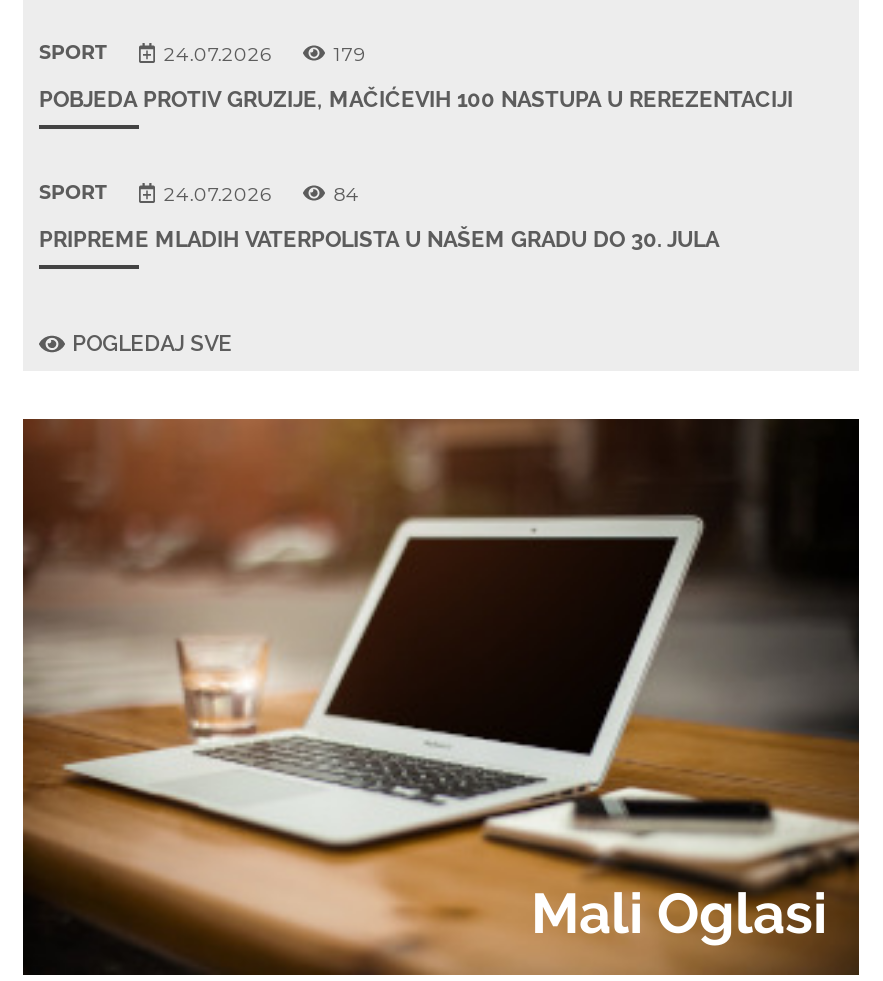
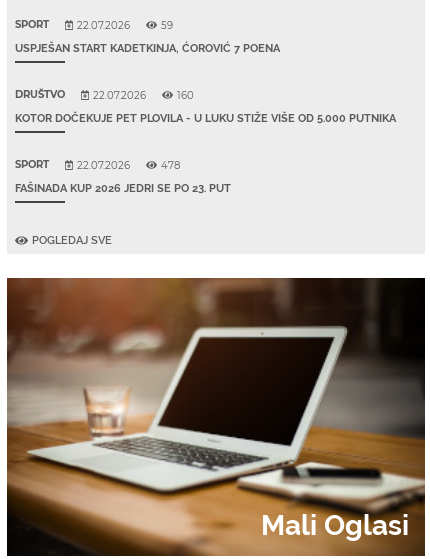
- 24.07.2026
- 179
- POBJEDA PROTIV GRUZIJE, MAČIĆEVIH 100 NASTUPA U REREZENTACIJI
+ 22.07.2026
+ 59
+ USPJEŠAN START KADETKINJA, ĆOROVIĆ 7 POENA
+ DRUŠTVO
+ 22.07.2026
+ 160
+ KOTOR DOČEKUJE PET PLOVILA - U LUKU STIŽE VIŠE OD 5.000 PUTNIKA

- 24.07.2026
- 84
+ 22.07.2026
+ 478

- PRIPREME MLADIH VATERPOLISTA U NAŠEM GRADU DO 30. JULA
+ FAŠINADA KUP 2026 JEDRI SE PO 23. PUT
